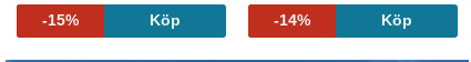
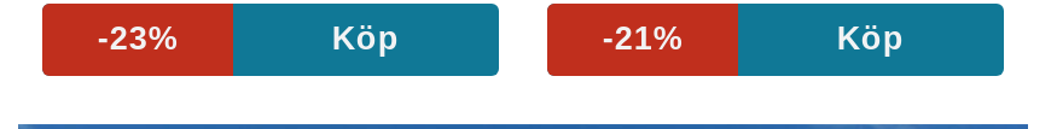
- -15%
+ -23%

- -14%
+ -21%
